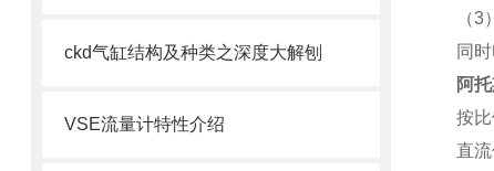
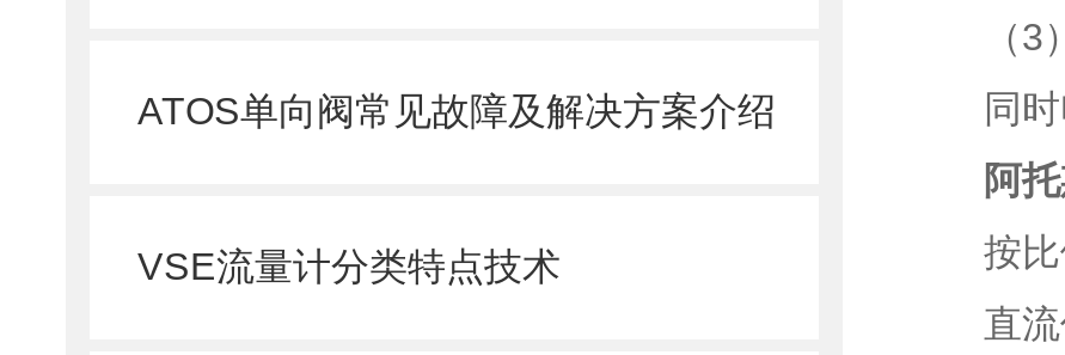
- ckd气缸结构及种类之深度大解刨
+ ATOS单向阀常见故障及解决方案介绍

- VSE流量计特性介绍
+ VSE流量计分类特点技术
